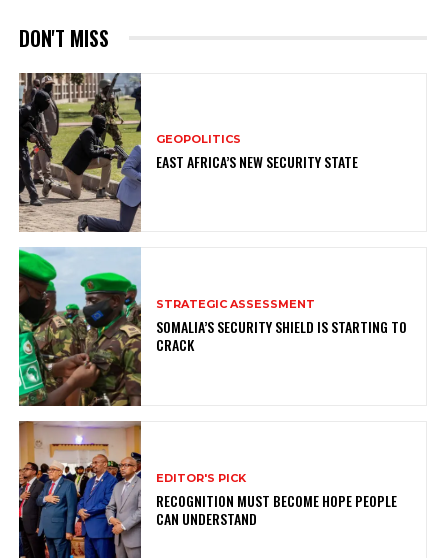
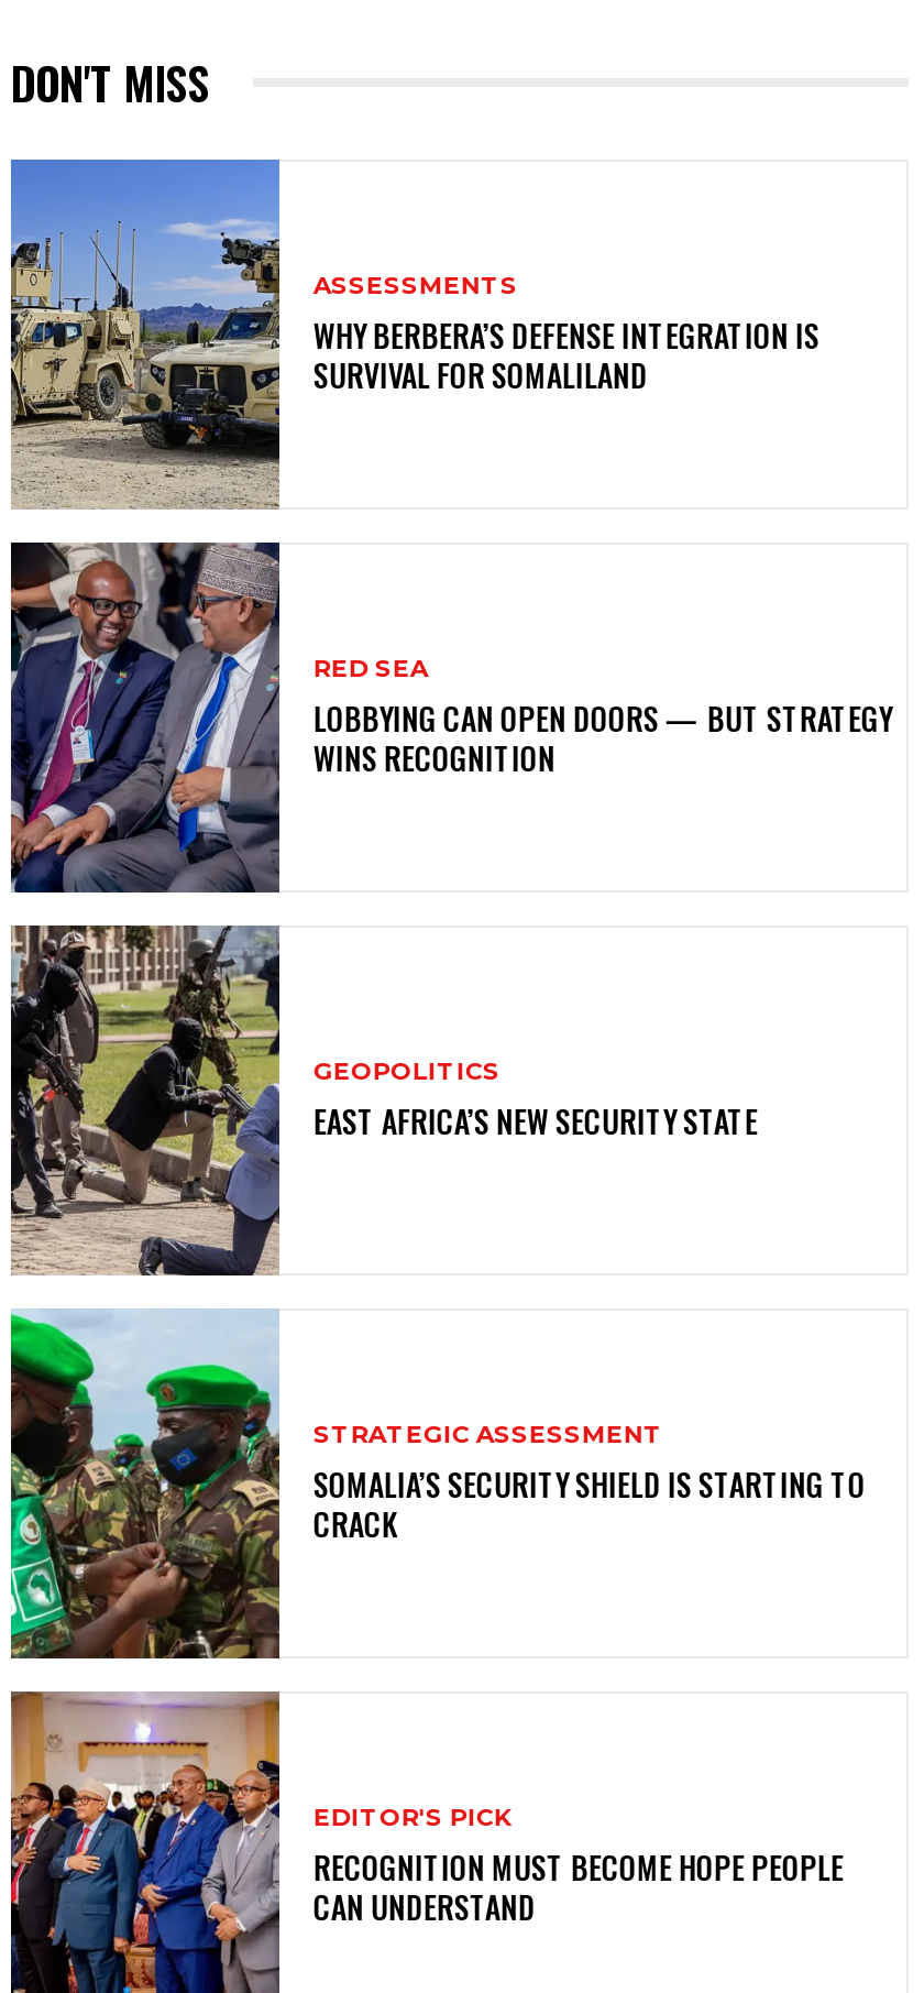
+ [image]
+ ASSESSMENTS
+ WHY BERBERA’S DEFENSE INTEGRATION IS
+ SURVIVAL FOR SOMALILAND

+ [image]
+ RED SEA
+ LOBBYING CAN OPEN DOORS — BUT STRATEGY
+ WINS RECOGNITION
